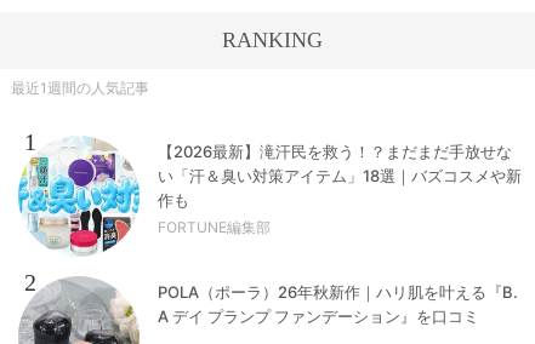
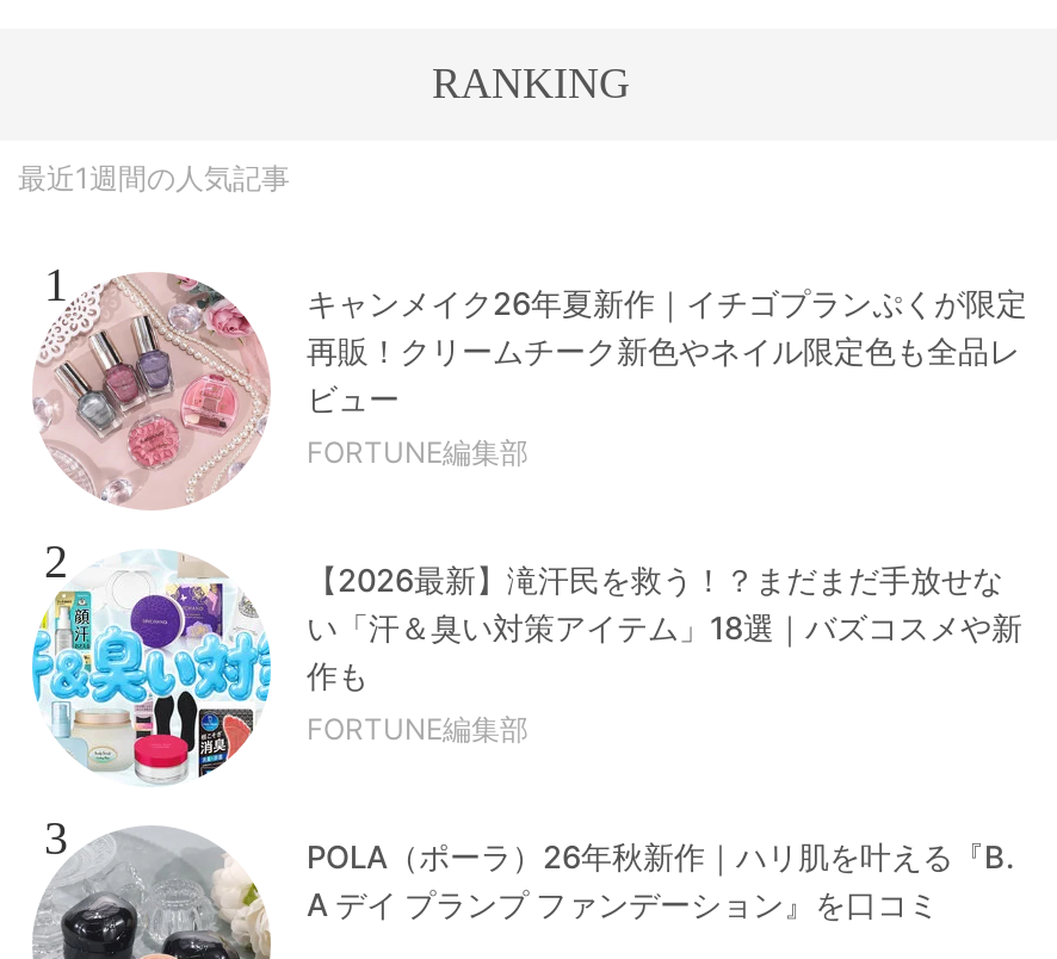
+ [image]
+ キャンメイク26年夏新作｜イチゴプランぷくが限定
+ 再販！クリームチーク新色やネイル限定色も全品レ
+ ビュー
+ FORTUNE編集部
+ 2

- 2
+ 3
